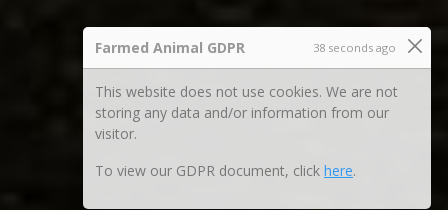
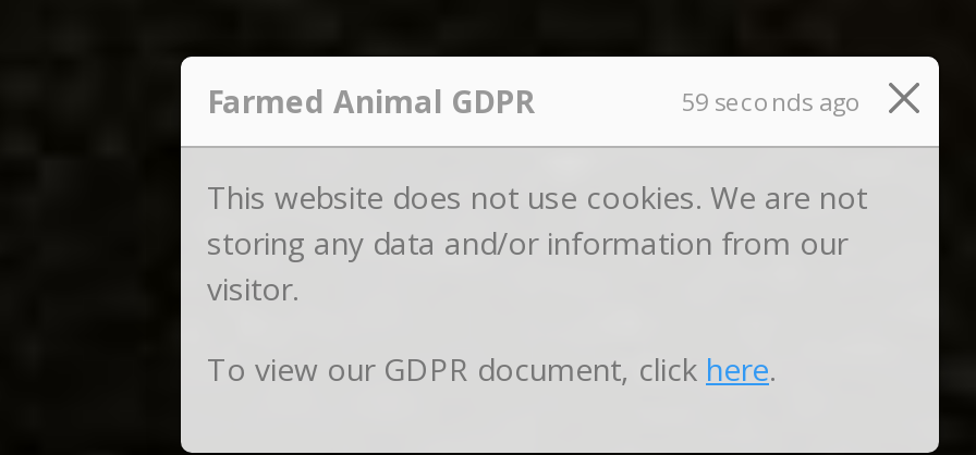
- 38 seconds ago
+ 59 seconds ago
